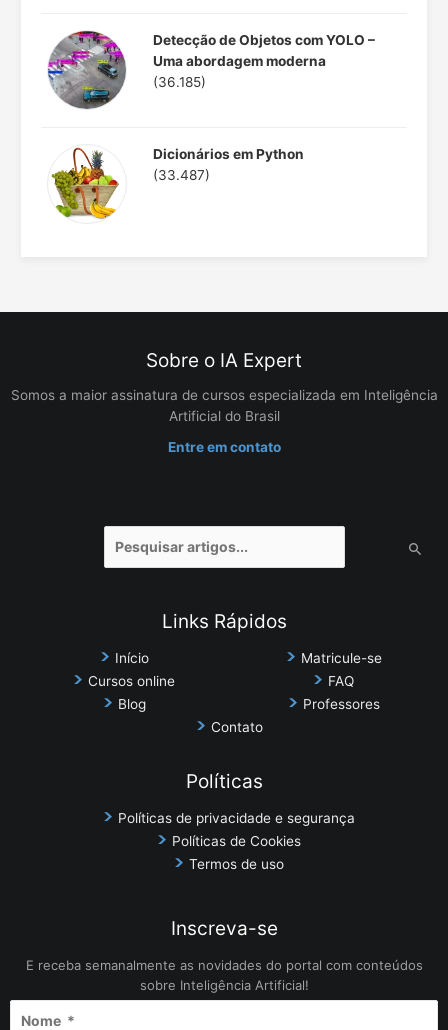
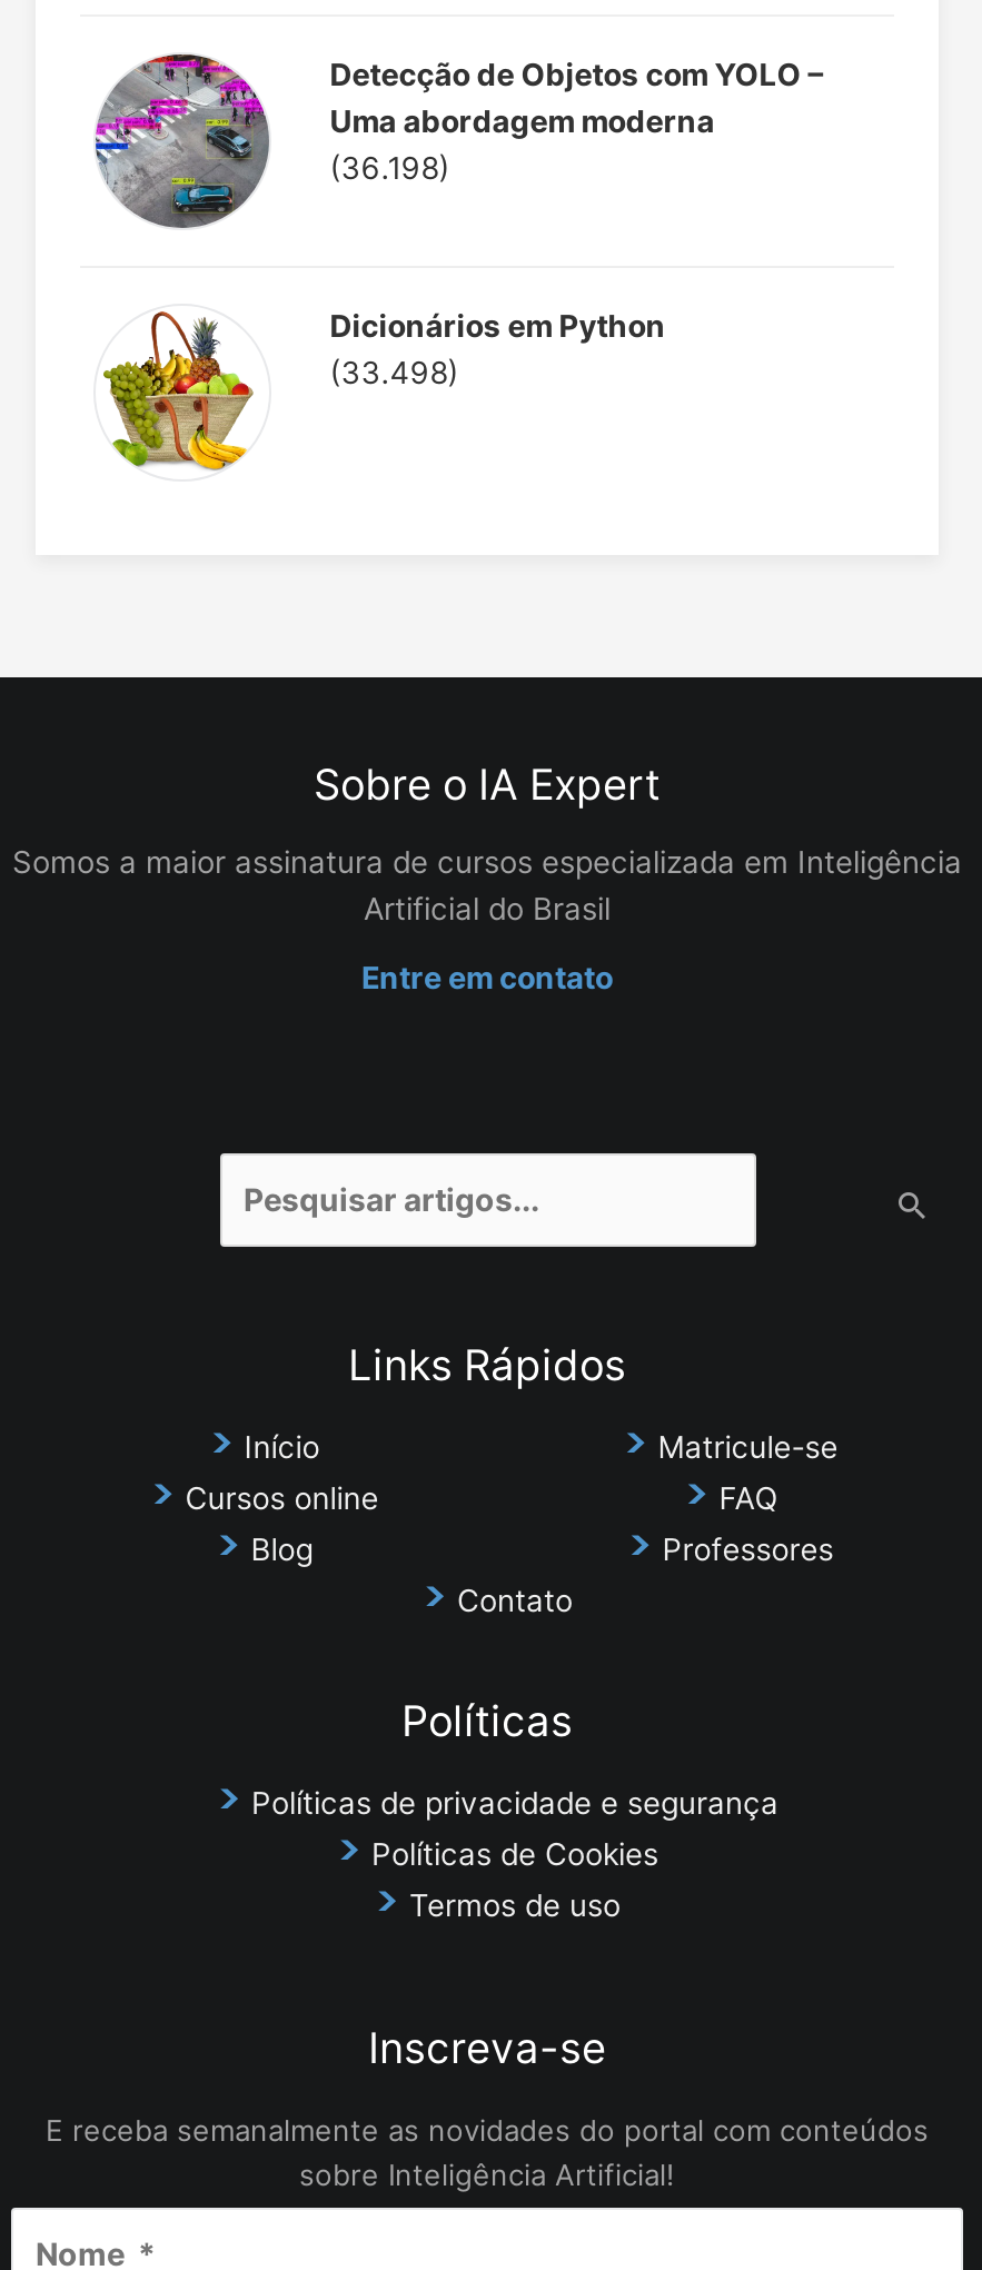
- (36.185)
+ (36.198)

- (33.487)
+ (33.498)
